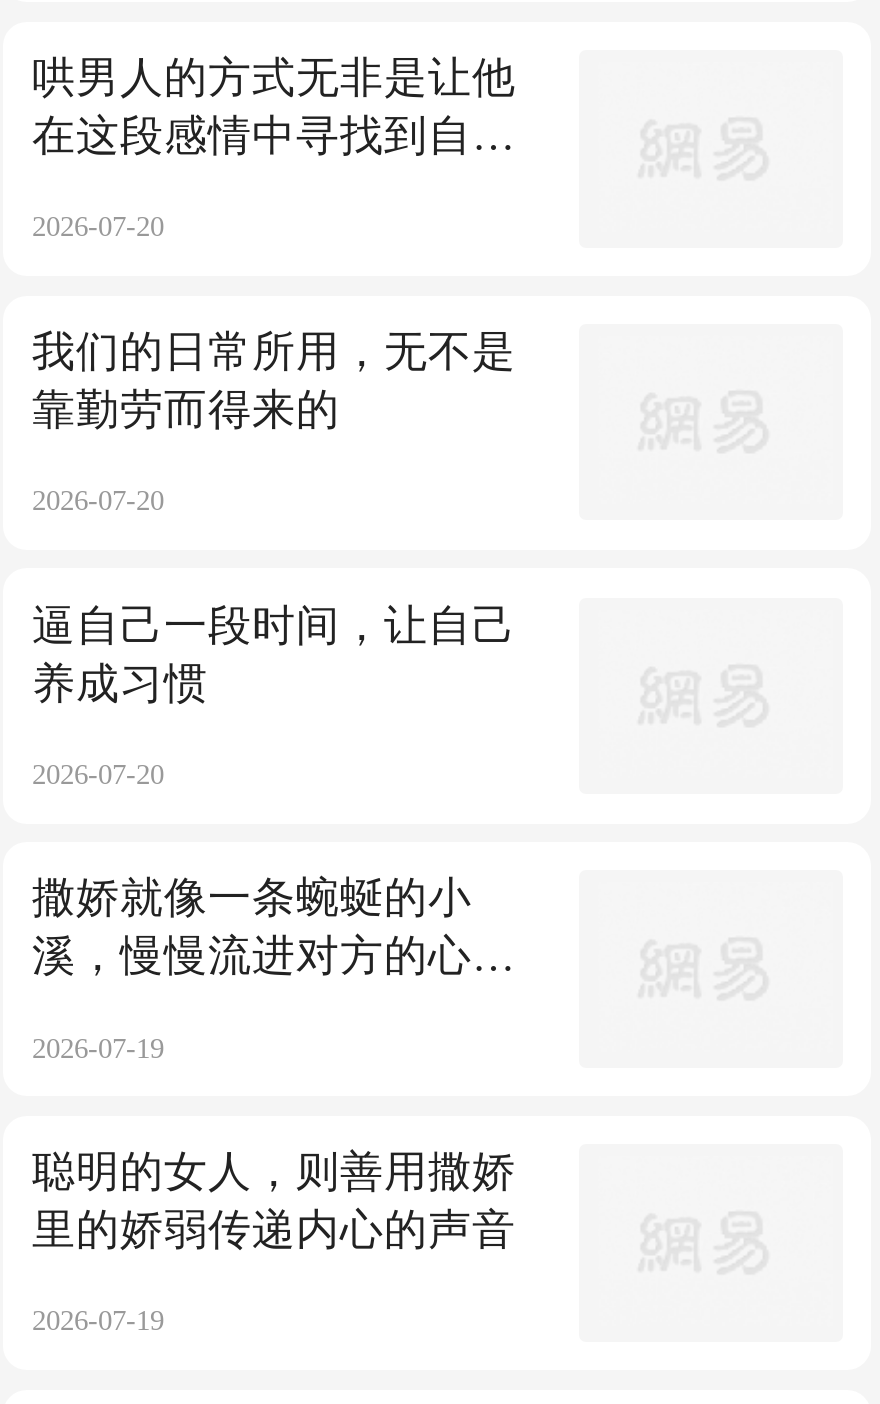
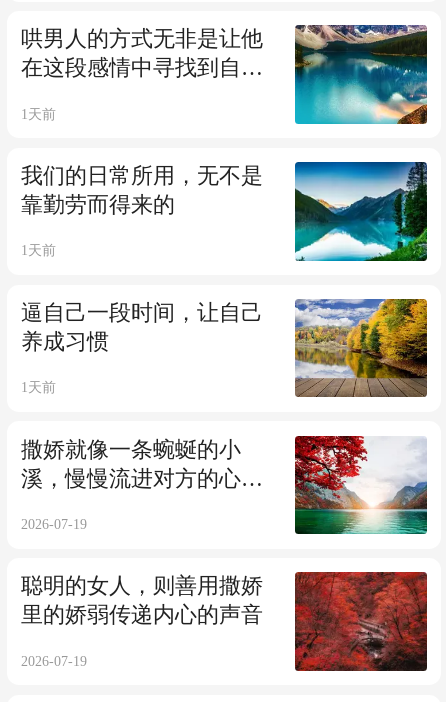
+ [image]

- 2026-07-20
+ 1天前

+ [image]

+ [image]

- 2026-07-20
+ 1天前

+ [image]

- 2026-07-20
+ 1天前

+ [image]
